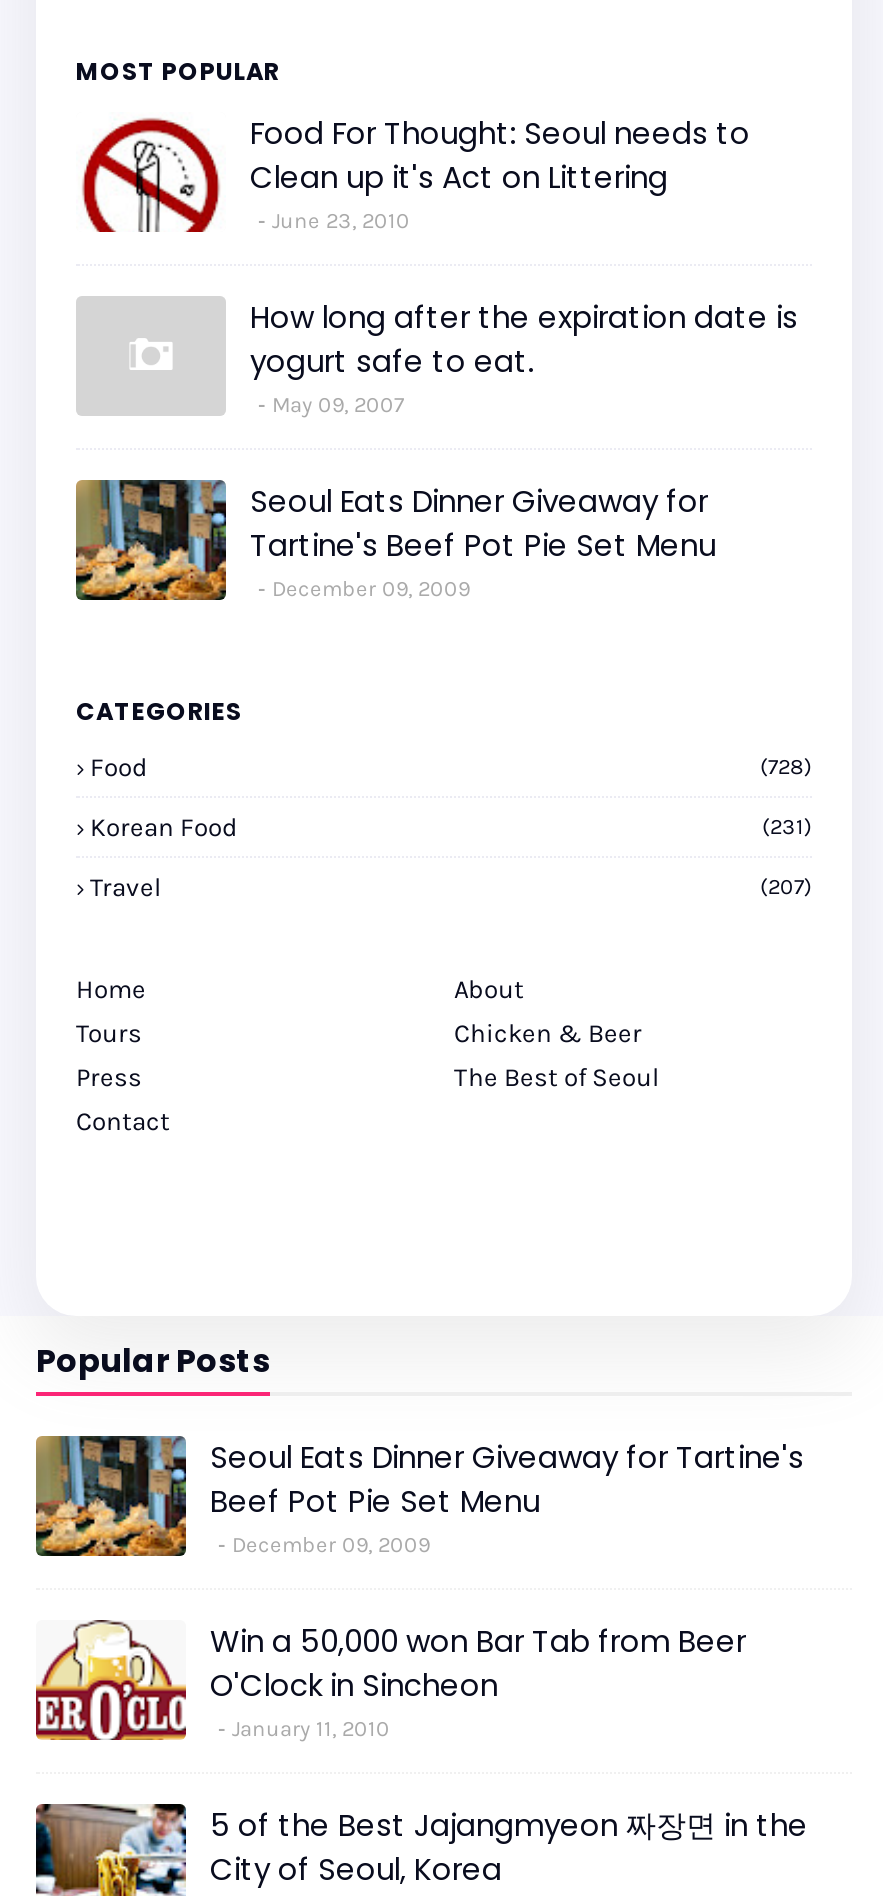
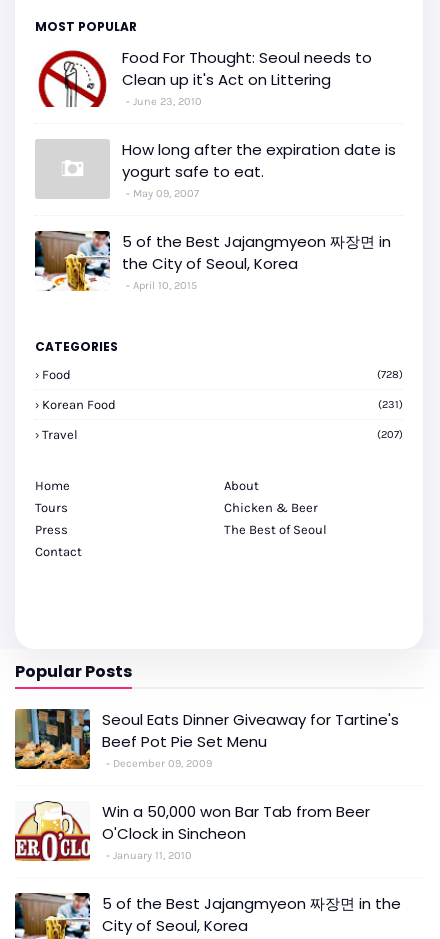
- [image]
- Seoul Eats Dinner Giveaway for
- Tartine's Beef Pot Pie Set Menu
- December 09, 2009
+ [image]
+ 5 of the Best Jajangmyeon 짜장면 in
+ the City of Seoul, Korea
+ April 10, 2015
